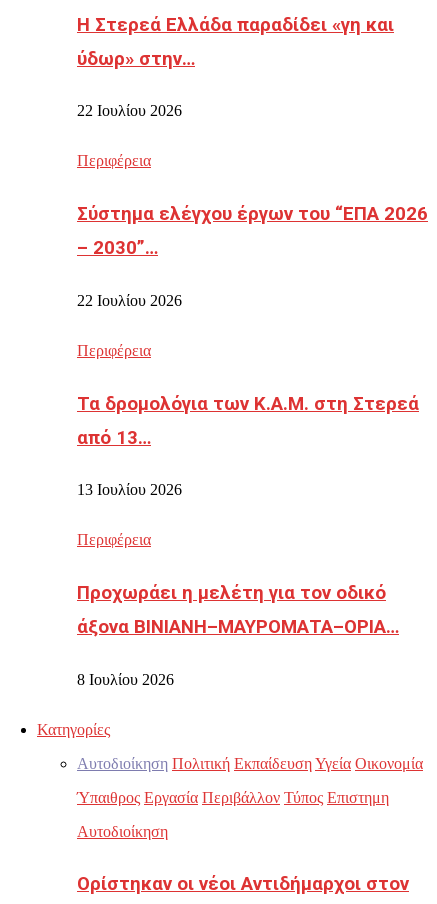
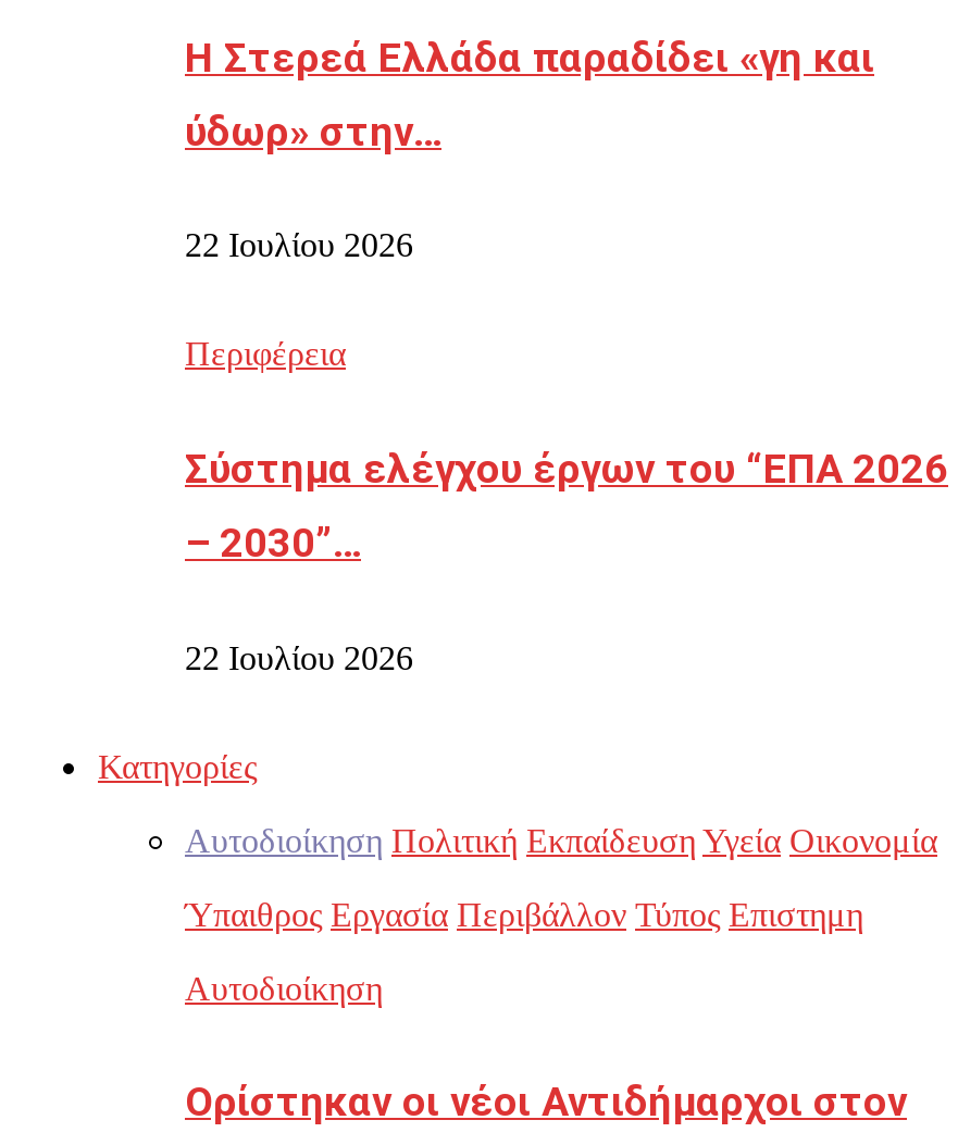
- Περιφέρεια
- Τα δρομολόγια των Κ.Α.Μ. στη Στερεά
- από 13…
- 13 Ιουλίου 2026
- Περιφέρεια
- Προχωράει η μελέτη για τον οδικό
- άξονα ΒΙΝΙΑΝΗ–ΜΑΥΡΟΜΑΤΑ–ΟΡΙΑ…
- 8 Ιουλίου 2026
